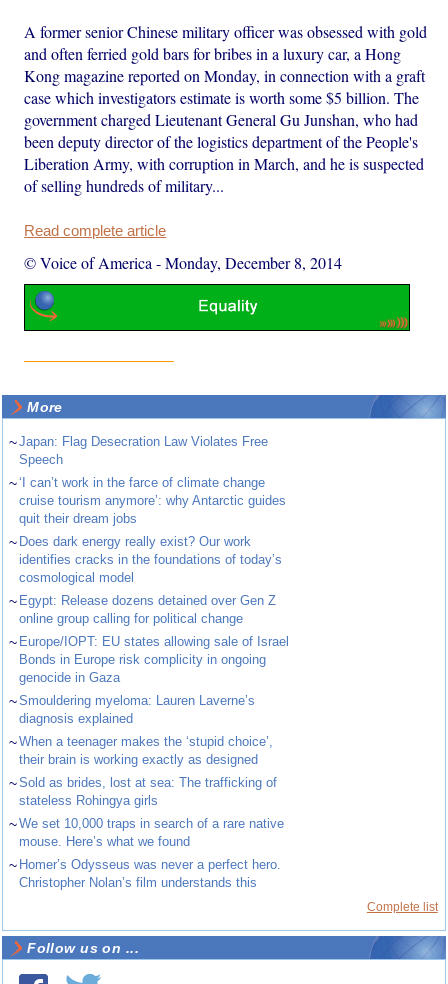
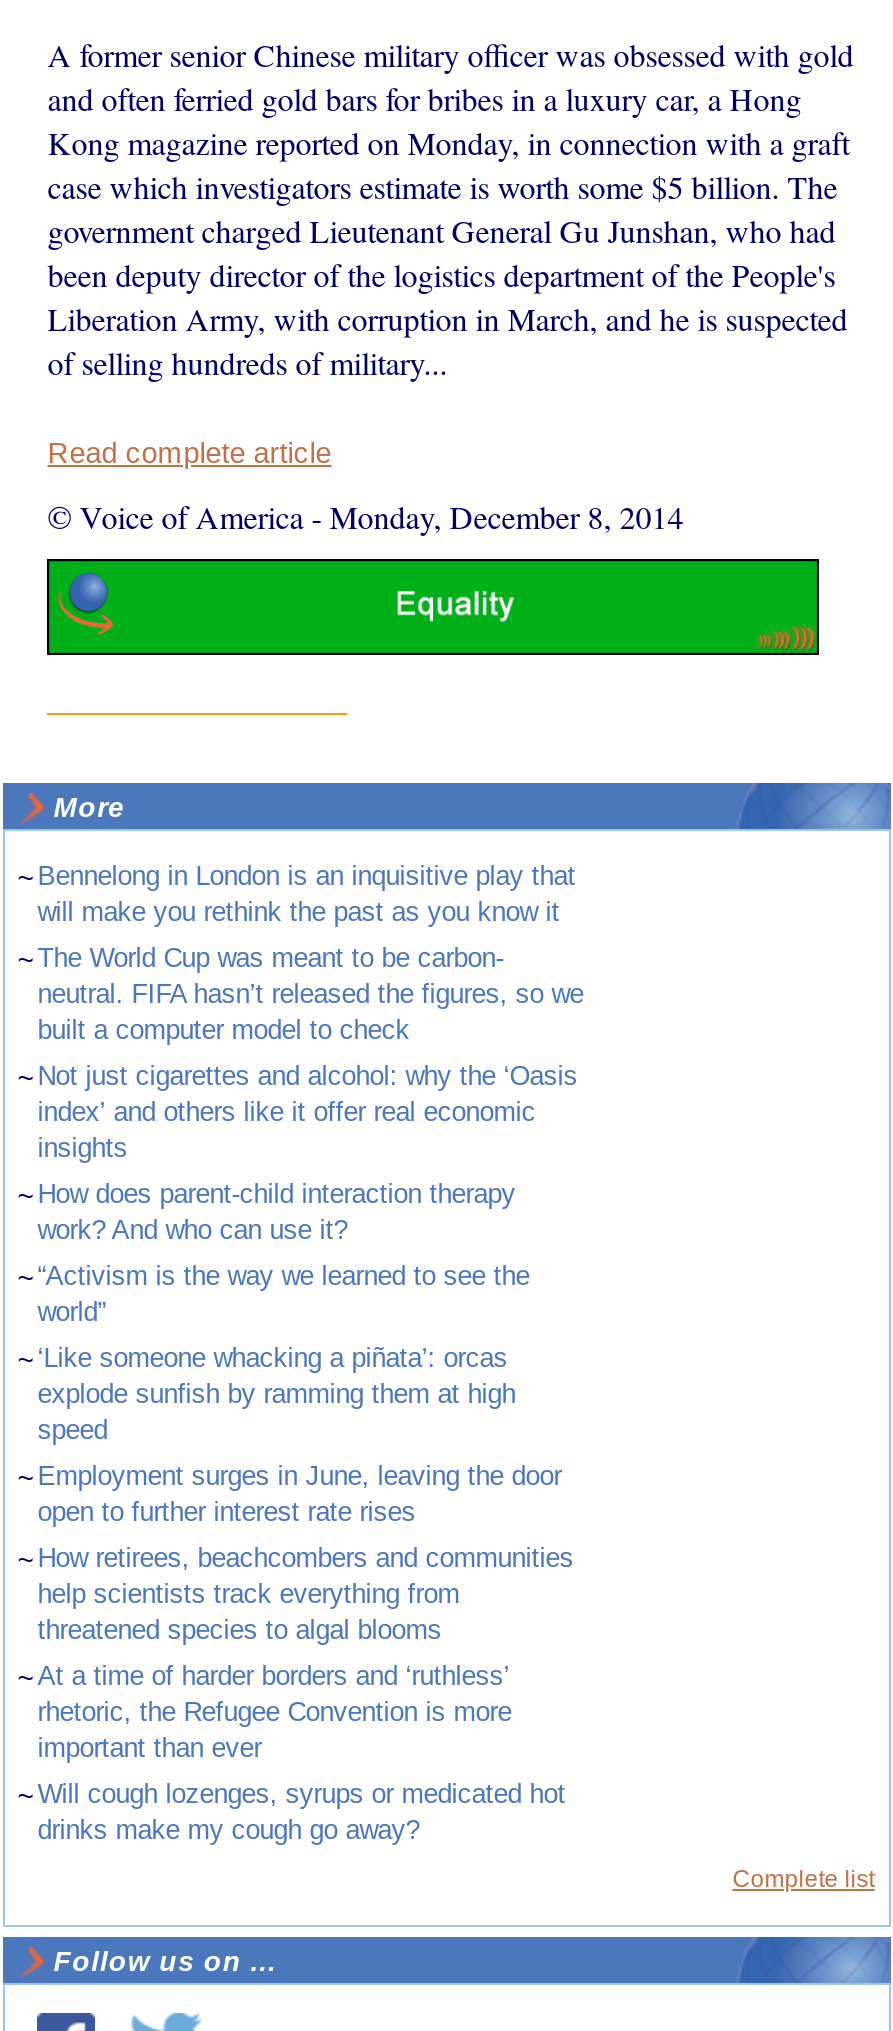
- ~ Japan: Flag Desecration Law Violates Free
- Speech
+ ~ Bennelong in London is an inquisitive play that
+ will make you rethink the past as you know it

- ~ ‘I can’t work in the farce of climate change
- cruise tourism anymore’: why Antarctic guides
- quit their dream jobs
+ ~ The World Cup was meant to be carbon-
+ neutral. FIFA hasn’t released the figures, so we
+ built a computer model to check

- ~ Does dark energy really exist? Our work
- identifies cracks in the foundations of today’s
- cosmological model
+ ~ Not just cigarettes and alcohol: why the ‘Oasis
+ index’ and others like it offer real economic
+ insights

- ~ Egypt: Release dozens detained over Gen Z
- online group calling for political change
+ ~ How does parent-child interaction therapy
+ work? And who can use it?

- ~ Europe/IOPT: EU states allowing sale of Israel
- Bonds in Europe risk complicity in ongoing
- genocide in Gaza
+ ~ “Activism is the way we learned to see the
+ world”

- ~ Smouldering myeloma: Lauren Laverne’s
- diagnosis explained
+ ~ ‘Like someone whacking a piñata’: orcas
+ explode sunfish by ramming them at high
+ speed

- ~ When a teenager makes the ‘stupid choice’,
- their brain is working exactly as designed
+ ~ Employment surges in June, leaving the door
+ open to further interest rate rises

- ~ Sold as brides, lost at sea: The trafficking of
- stateless Rohingya girls
+ ~ How retirees, beachcombers and communities
+ help scientists track everything from
+ threatened species to algal blooms

- ~ We set 10,000 traps in search of a rare native
- mouse. Here’s what we found
+ ~ At a time of harder borders and ‘ruthless’
+ rhetoric, the Refugee Convention is more
+ important than ever

- ~ Homer’s Odysseus was never a perfect hero.
- Christopher Nolan’s film understands this
+ ~ Will cough lozenges, syrups or medicated hot
+ drinks make my cough go away?
